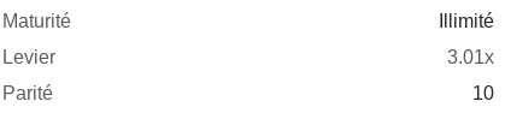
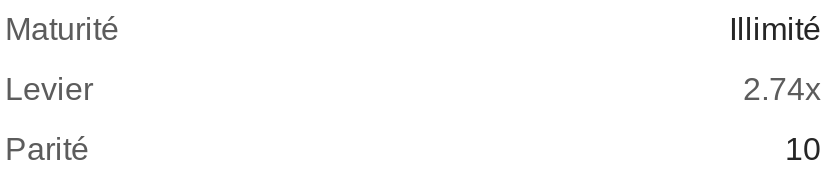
- 3.01x
+ 2.74x
